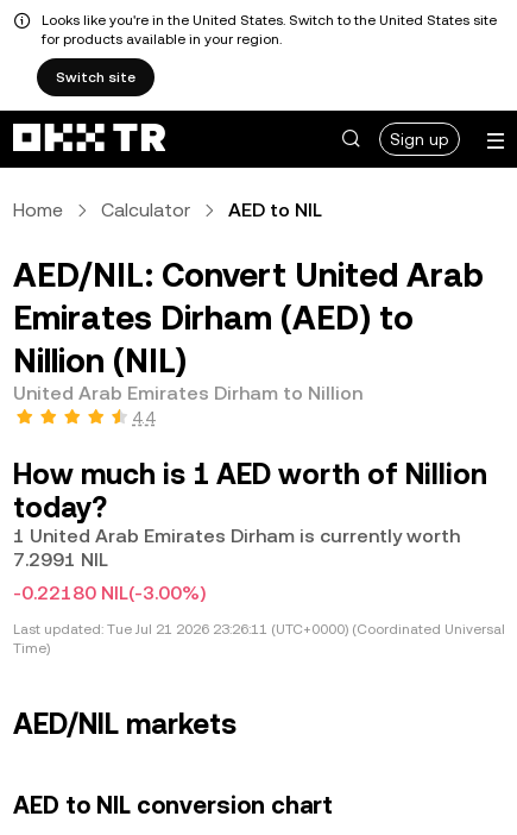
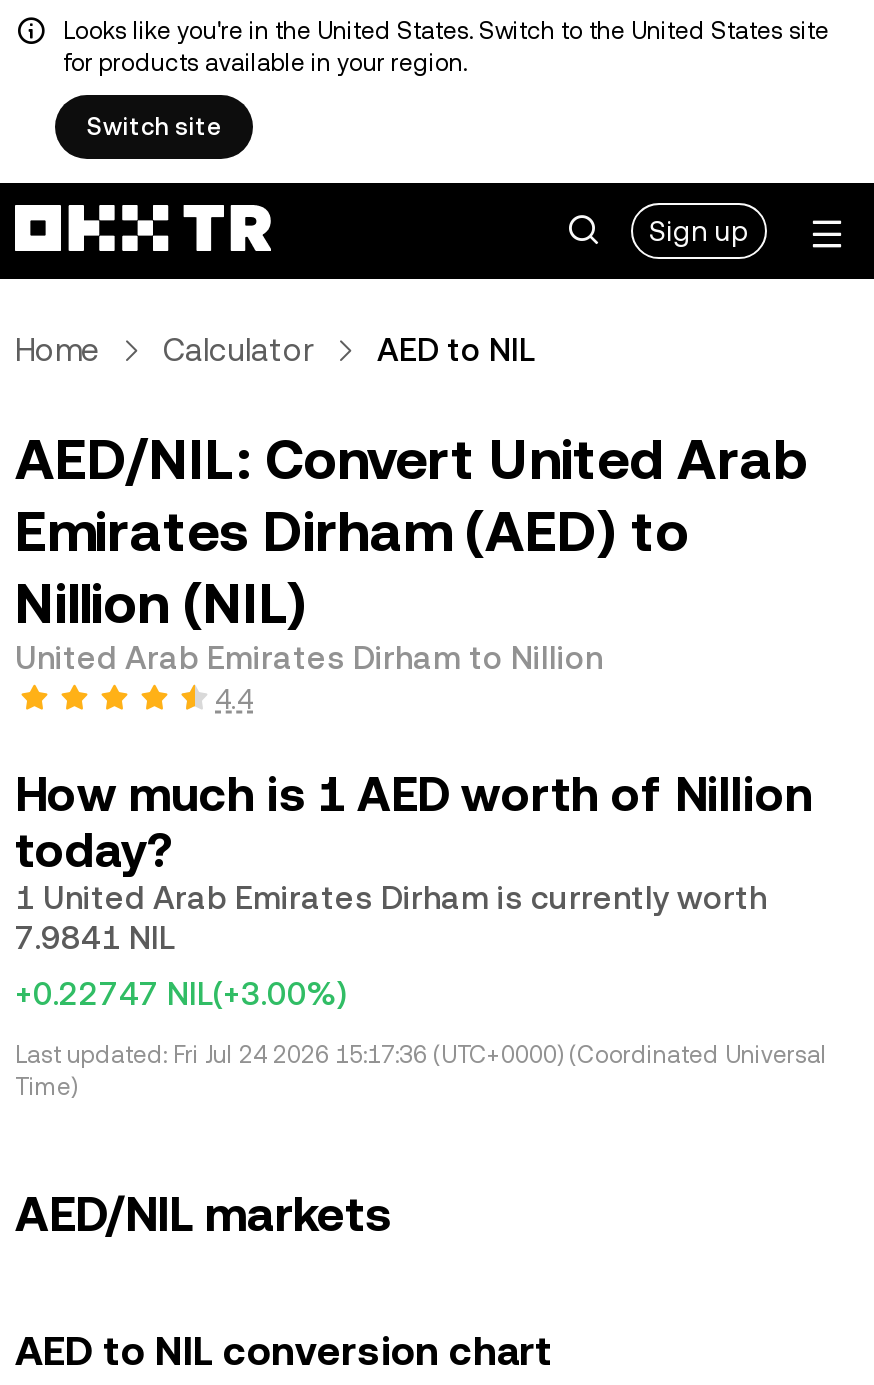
- 7.2991 NIL
+ 7.9841 NIL

- -0.22180 NIL(-3.00%)
+ +0.22747 NIL(+3.00%)

- Last updated: Tue Jul 21 2026 23:26:11 (UTC+0000) (Coordinated Universal
+ Last updated: Fri Jul 24 2026 15:17:36 (UTC+0000) (Coordinated Universal
